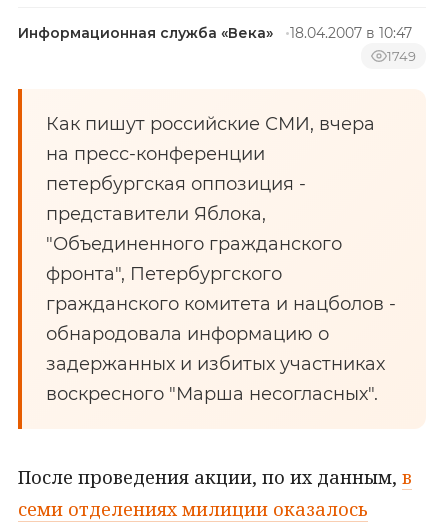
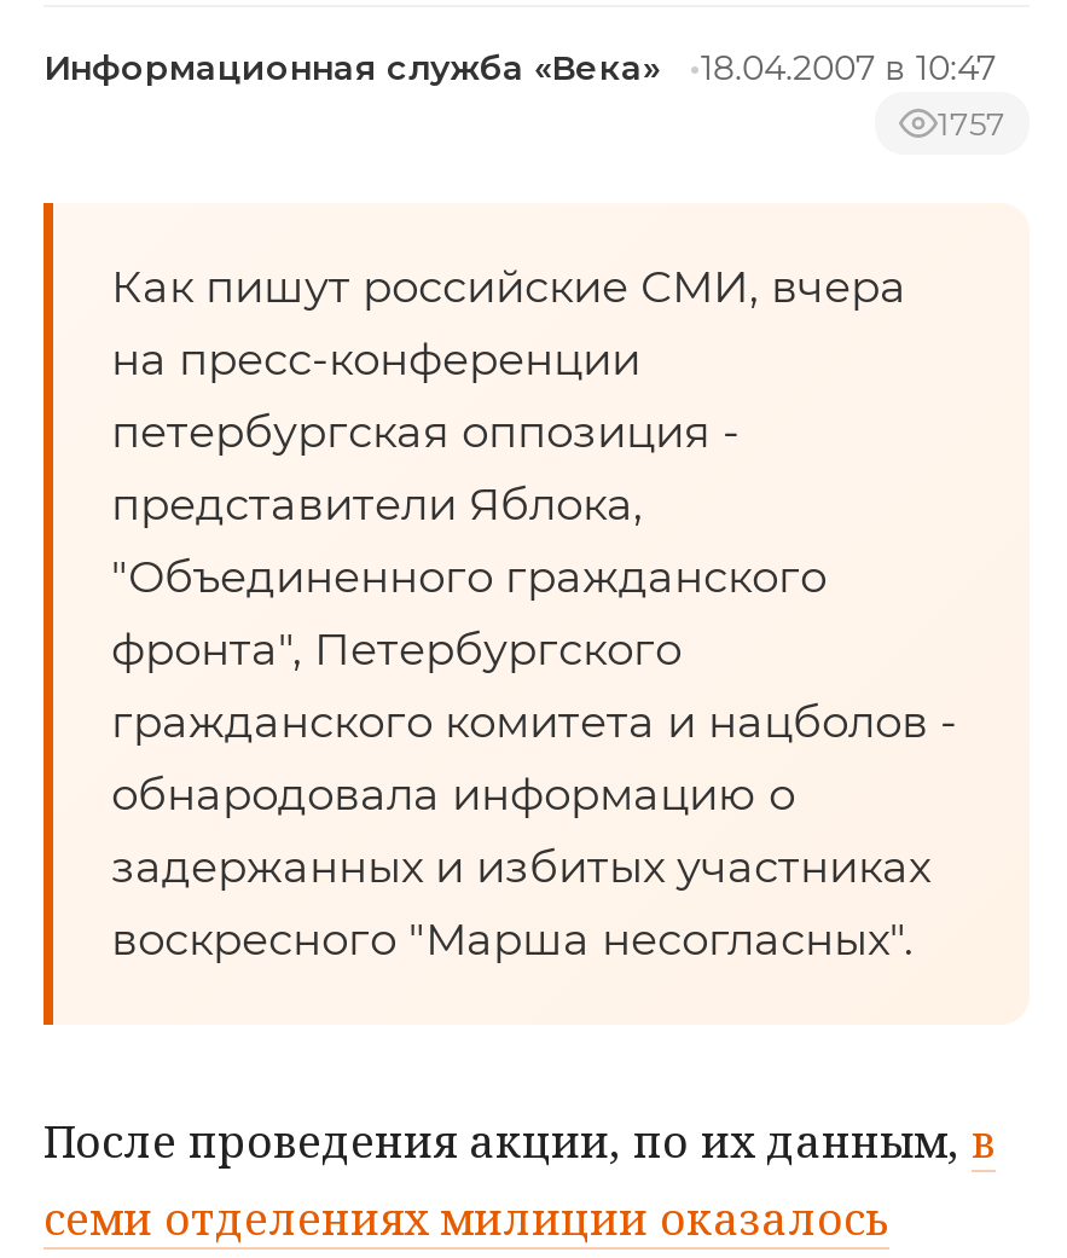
- 1749
+ 1757
